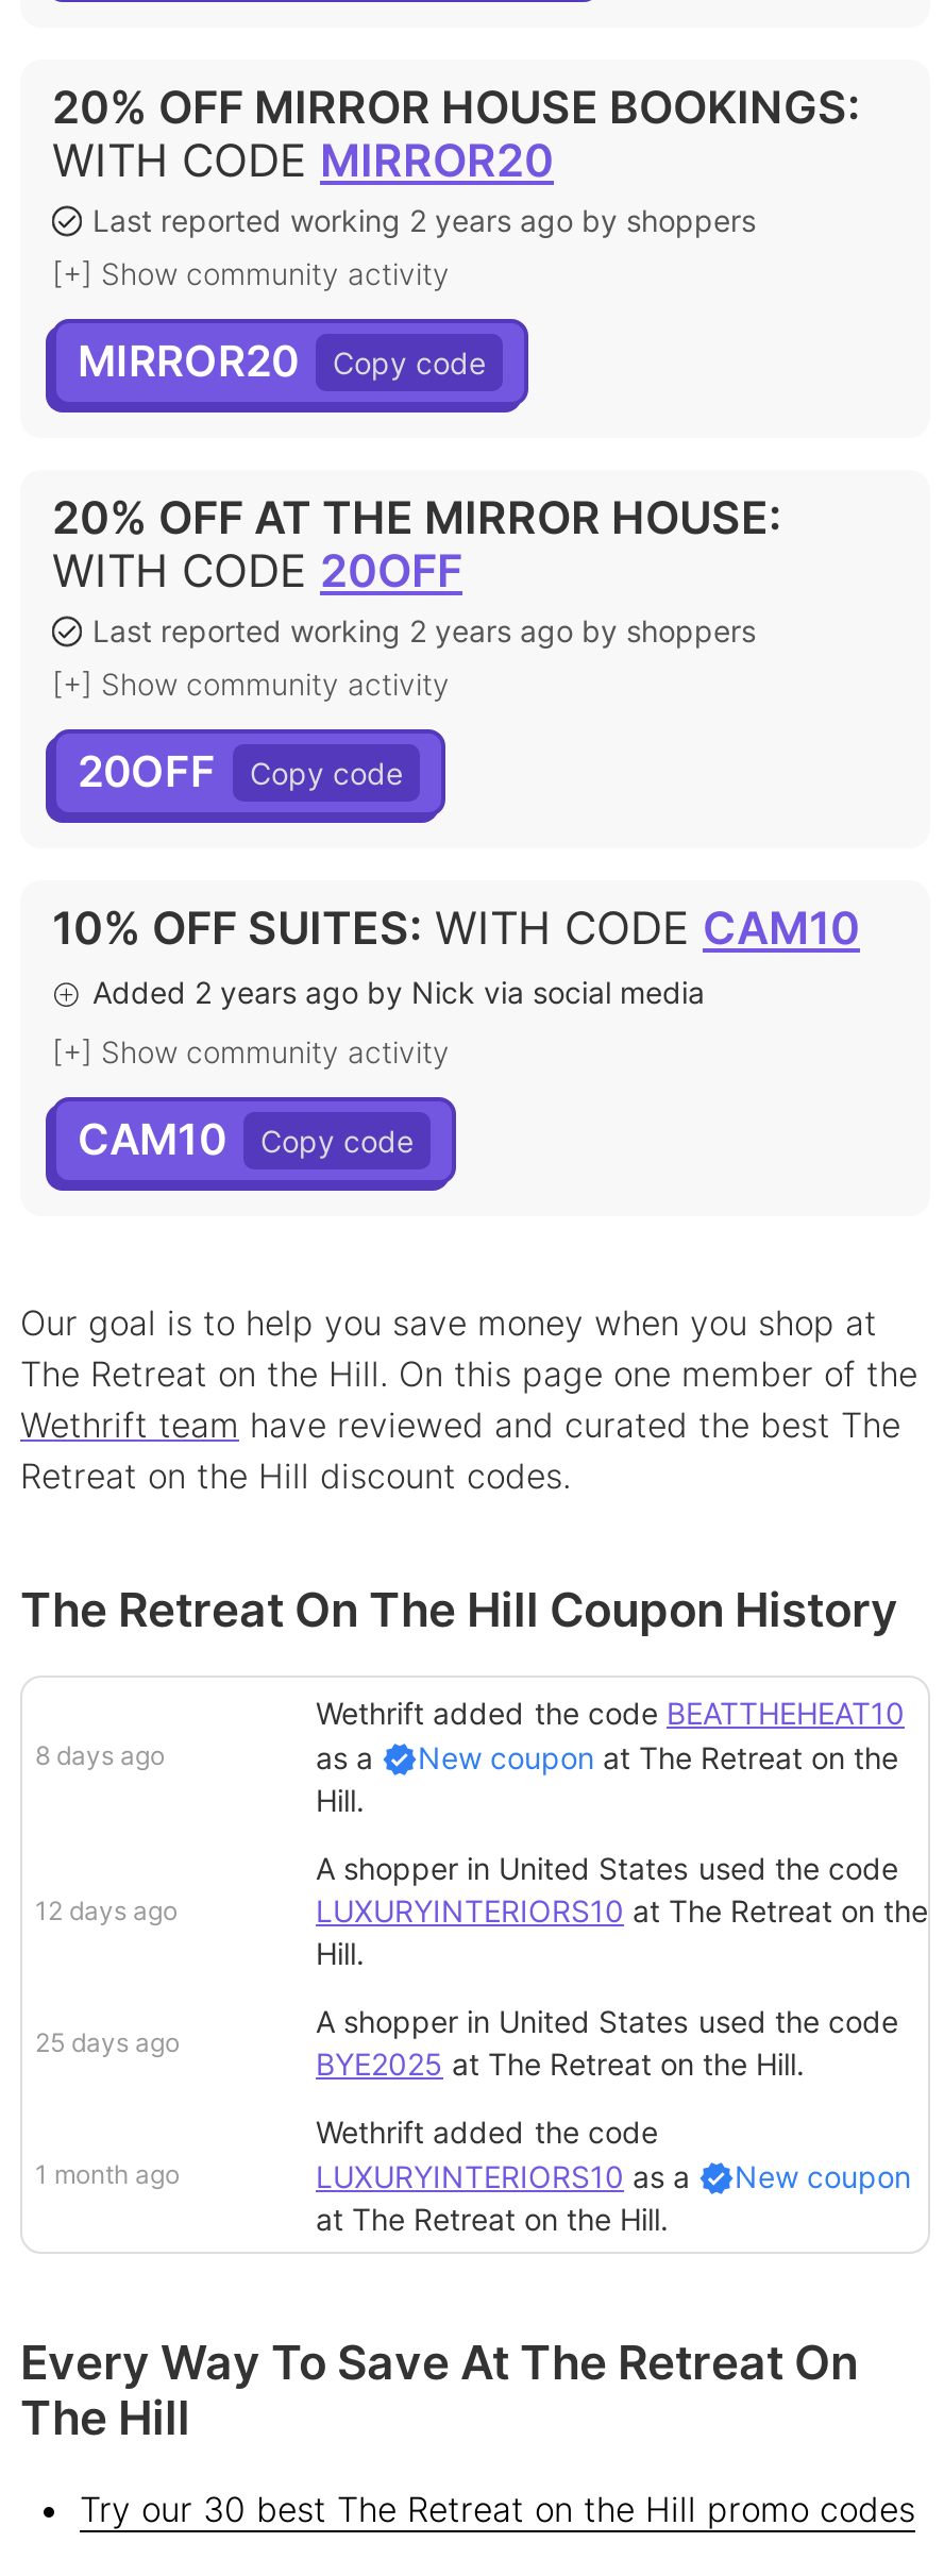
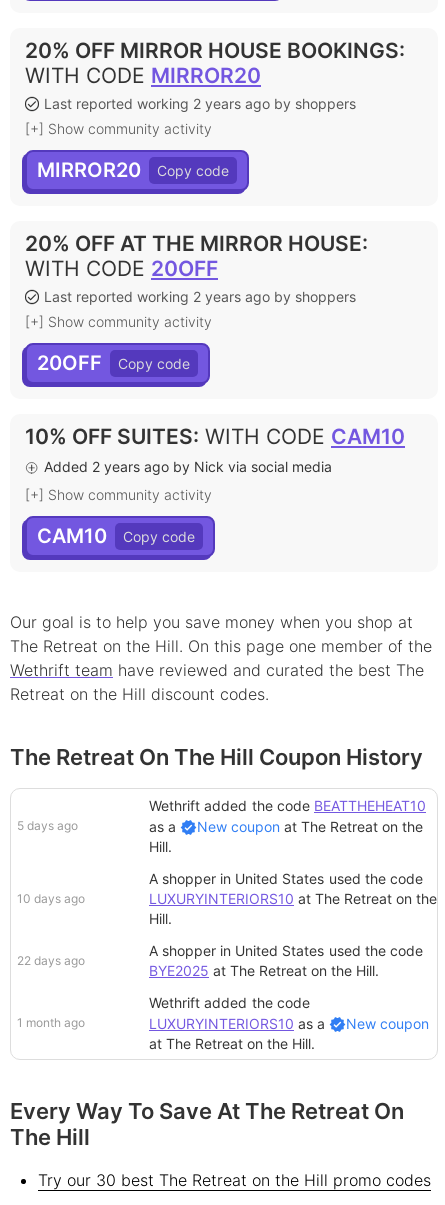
- 8 days ago
+ 5 days ago

- 12 days ago
+ 10 days ago

- 25 days ago
+ 22 days ago
